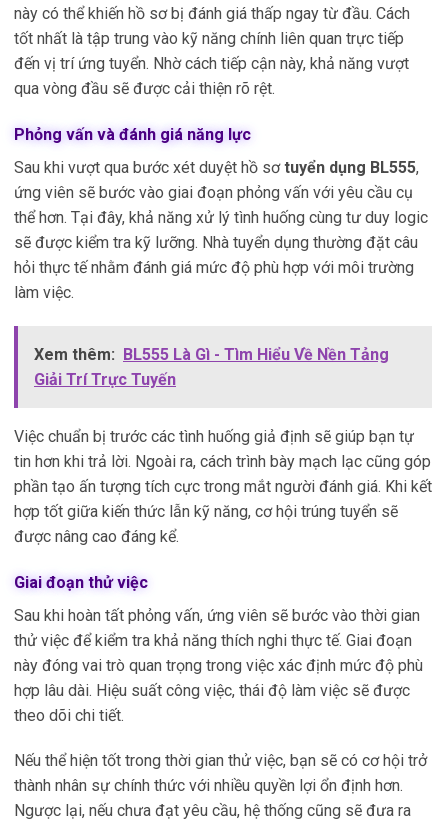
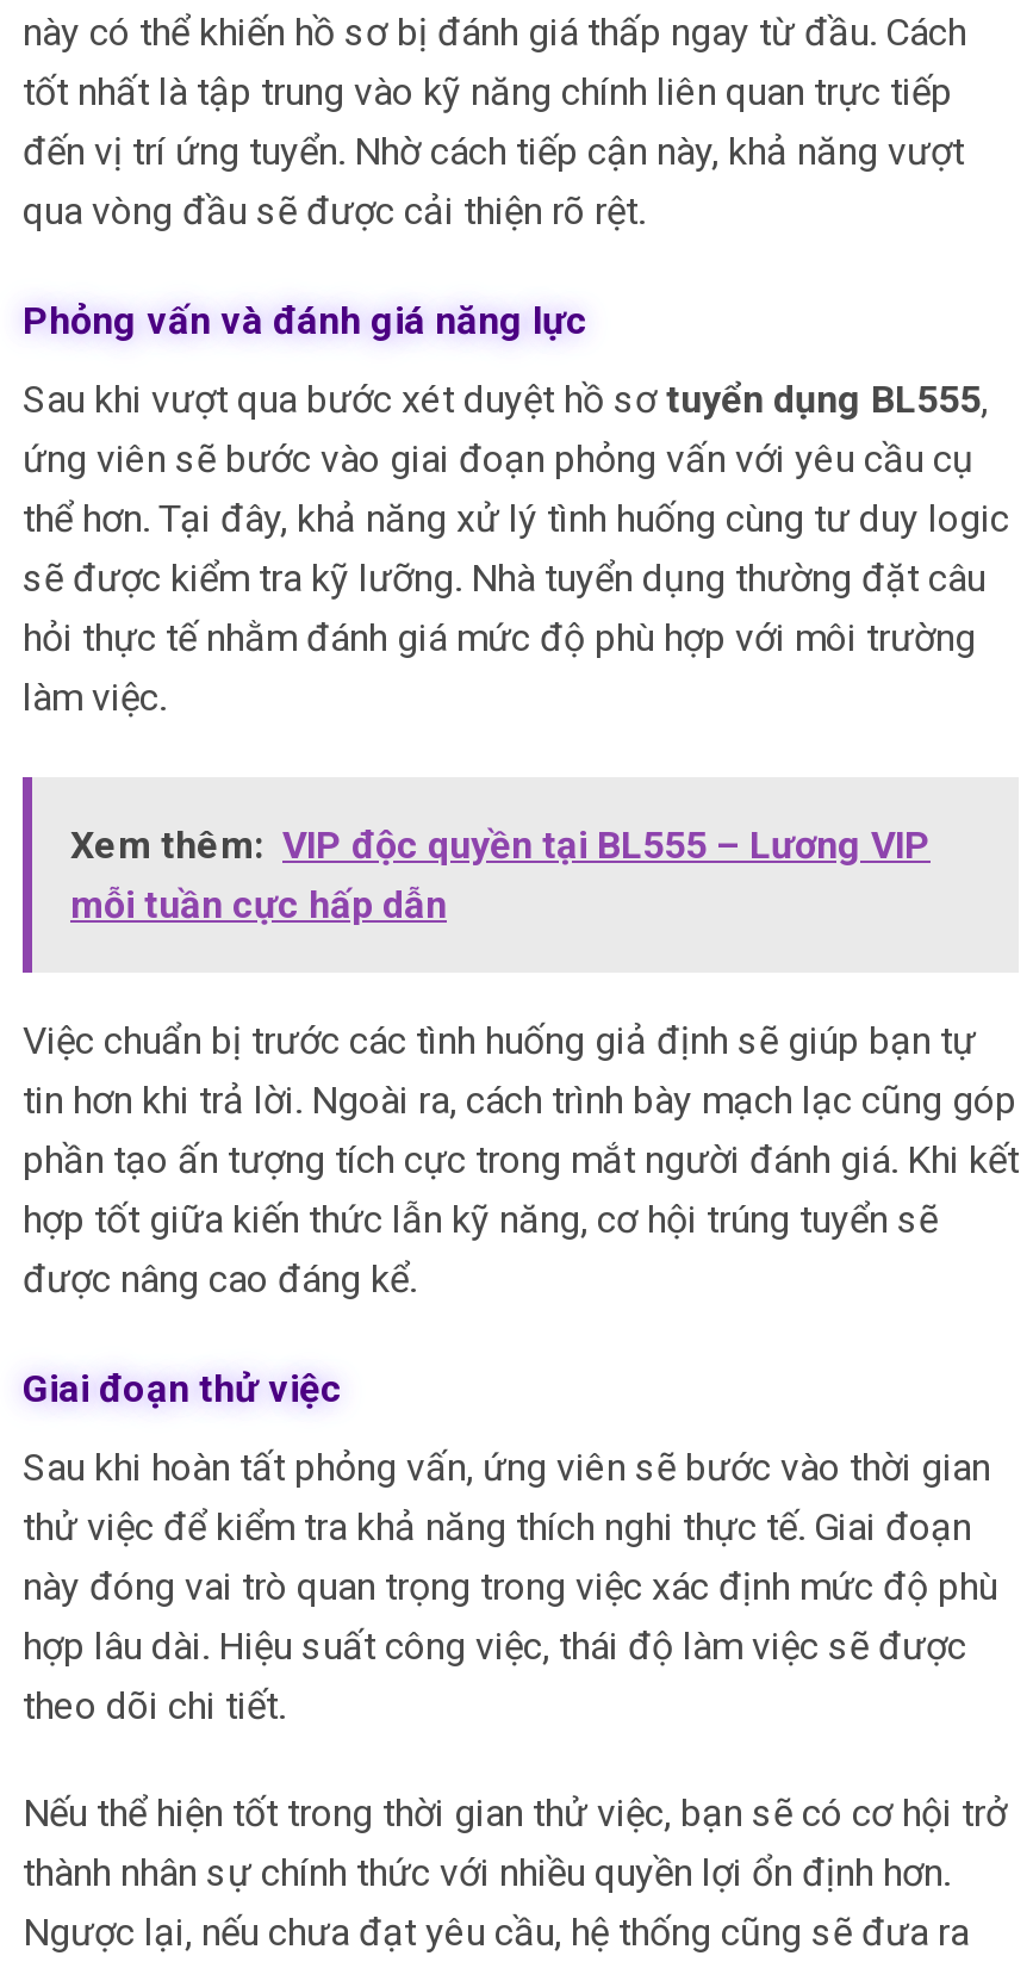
- Xem thêm: BL555 Là Gì - Tìm Hiểu Về Nền Tảng
- Giải Trí Trực Tuyến
+ Xem thêm: VIP độc quyền tại BL555 – Lương VIP
+ mỗi tuần cực hấp dẫn
